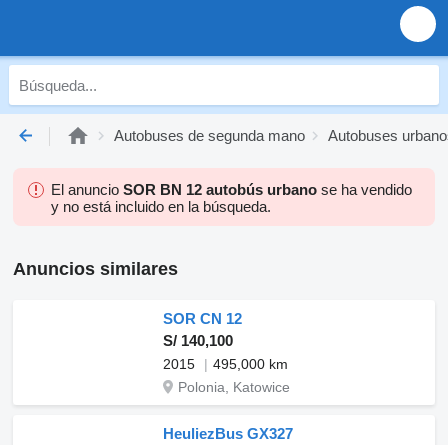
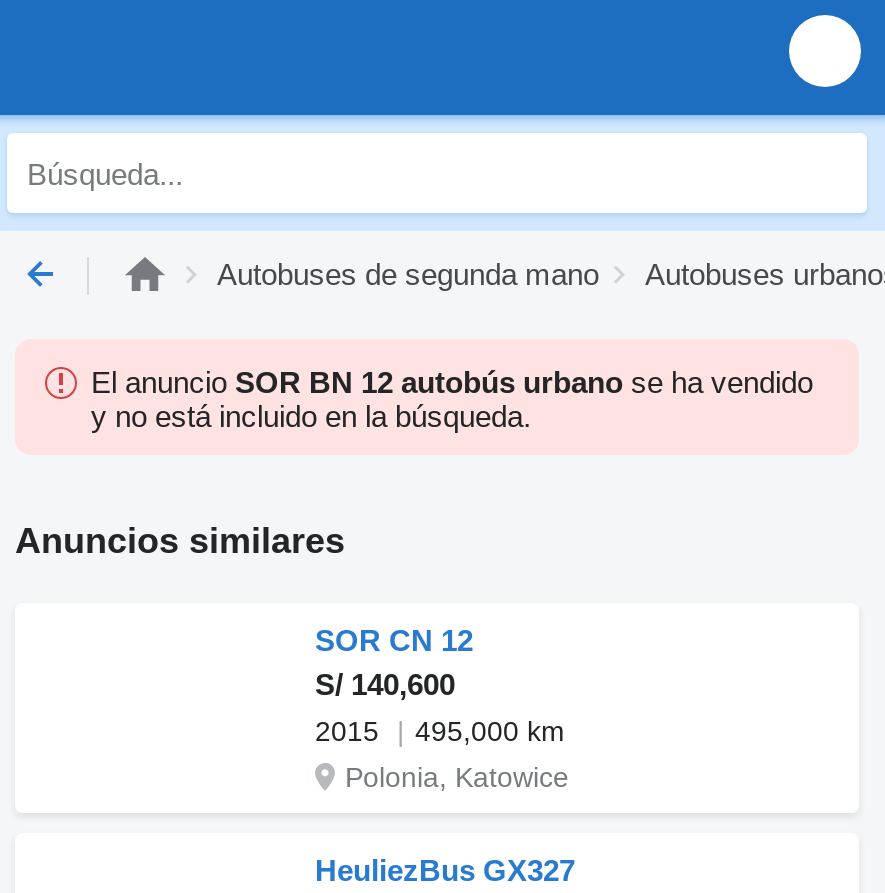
- S/ 140,100
+ S/ 140,600
